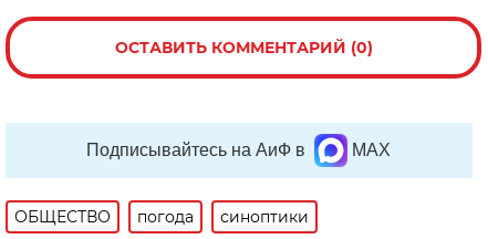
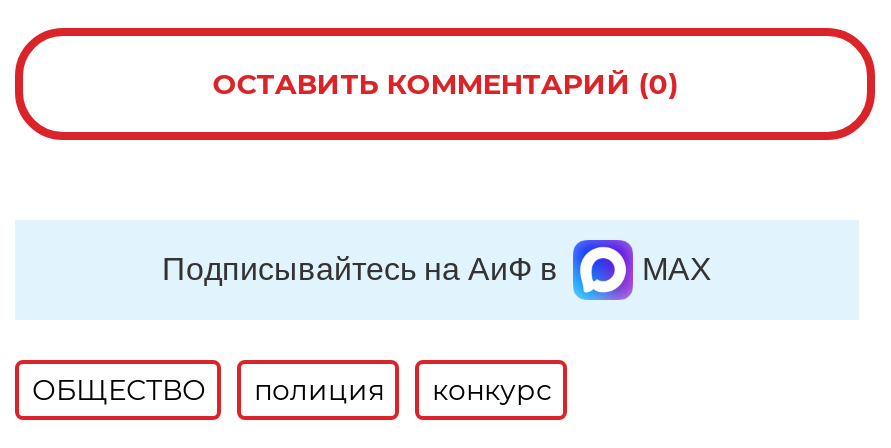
- погода
- синоптики
+ полиция
+ конкурс
